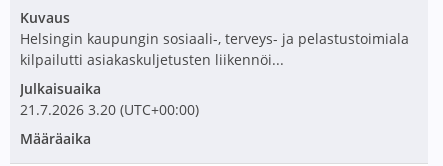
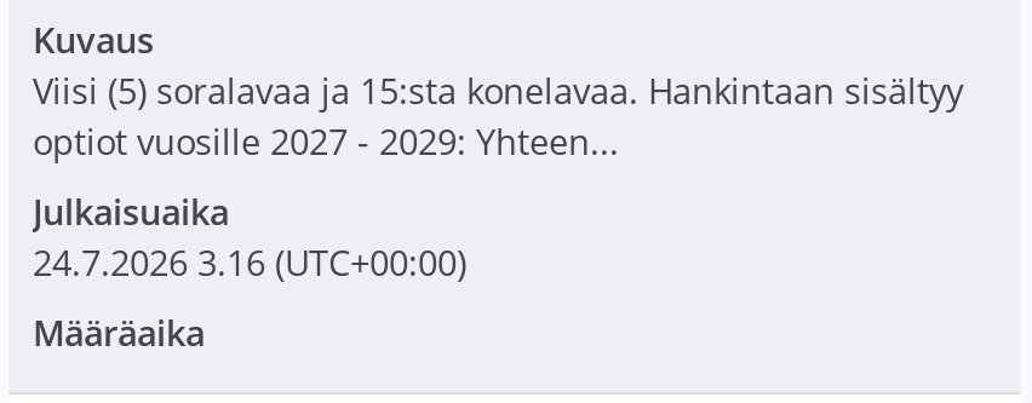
- Helsingin kaupungin sosiaali-, terveys- ja pelastustoimiala
- kilpailutti asiakaskuljetusten liikennöi...
+ Viisi (5) soralavaa ja 15:sta konelavaa. Hankintaan sisältyy
+ optiot vuosille 2027 - 2029: Yhteen...

- 21.7.2026 3.20 (UTC+00:00)
+ 24.7.2026 3.16 (UTC+00:00)
